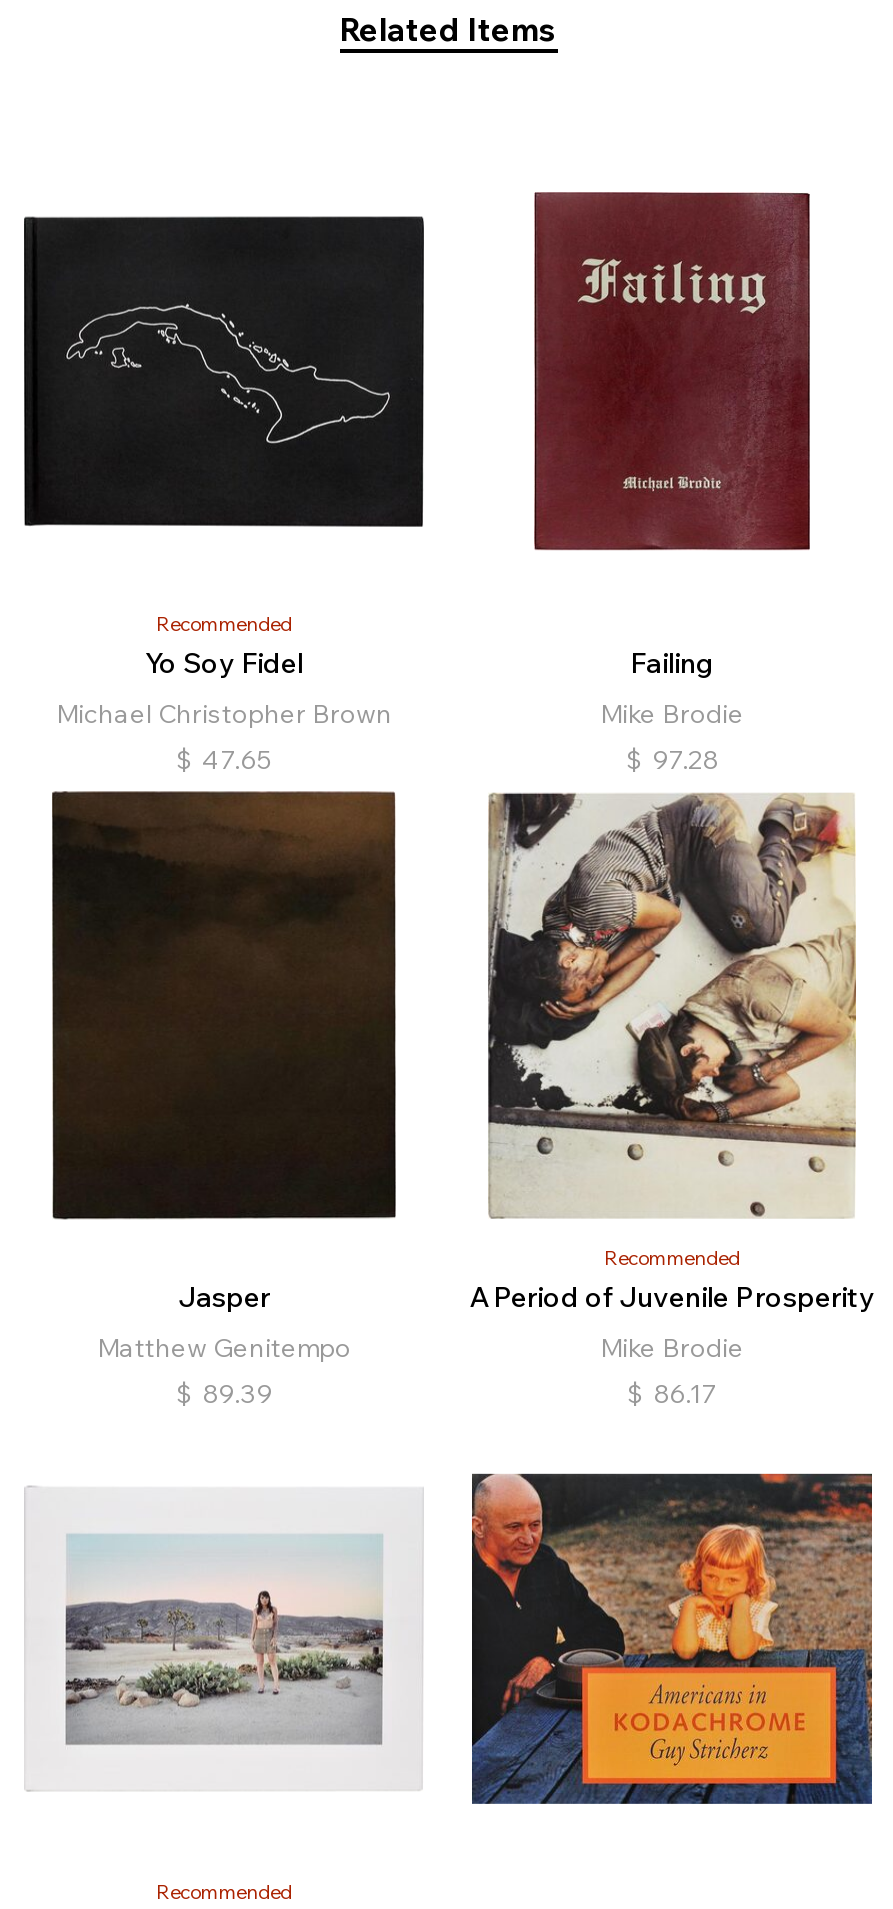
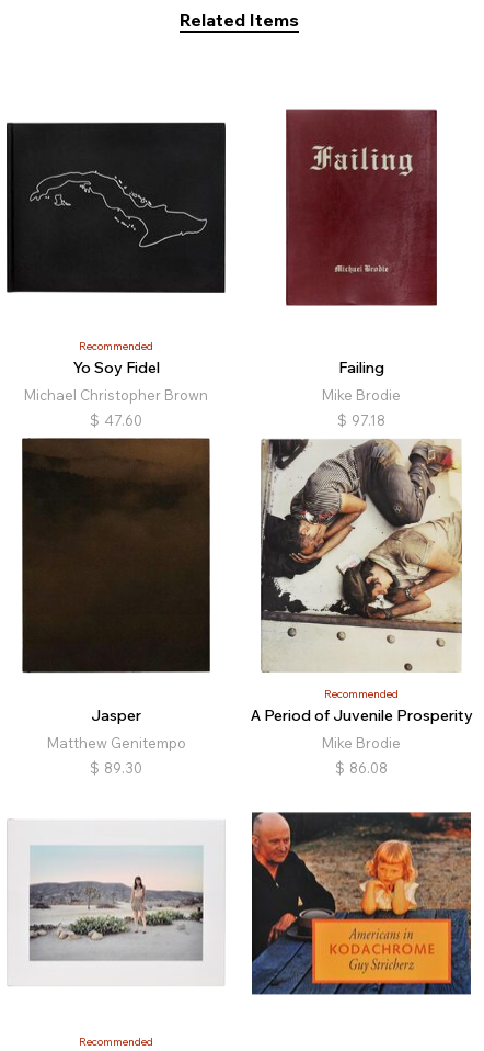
- $ 47.65
+ $ 47.60

- $ 97.28
+ $ 97.18

- $ 89.39
+ $ 89.30

- $ 86.17
+ $ 86.08
